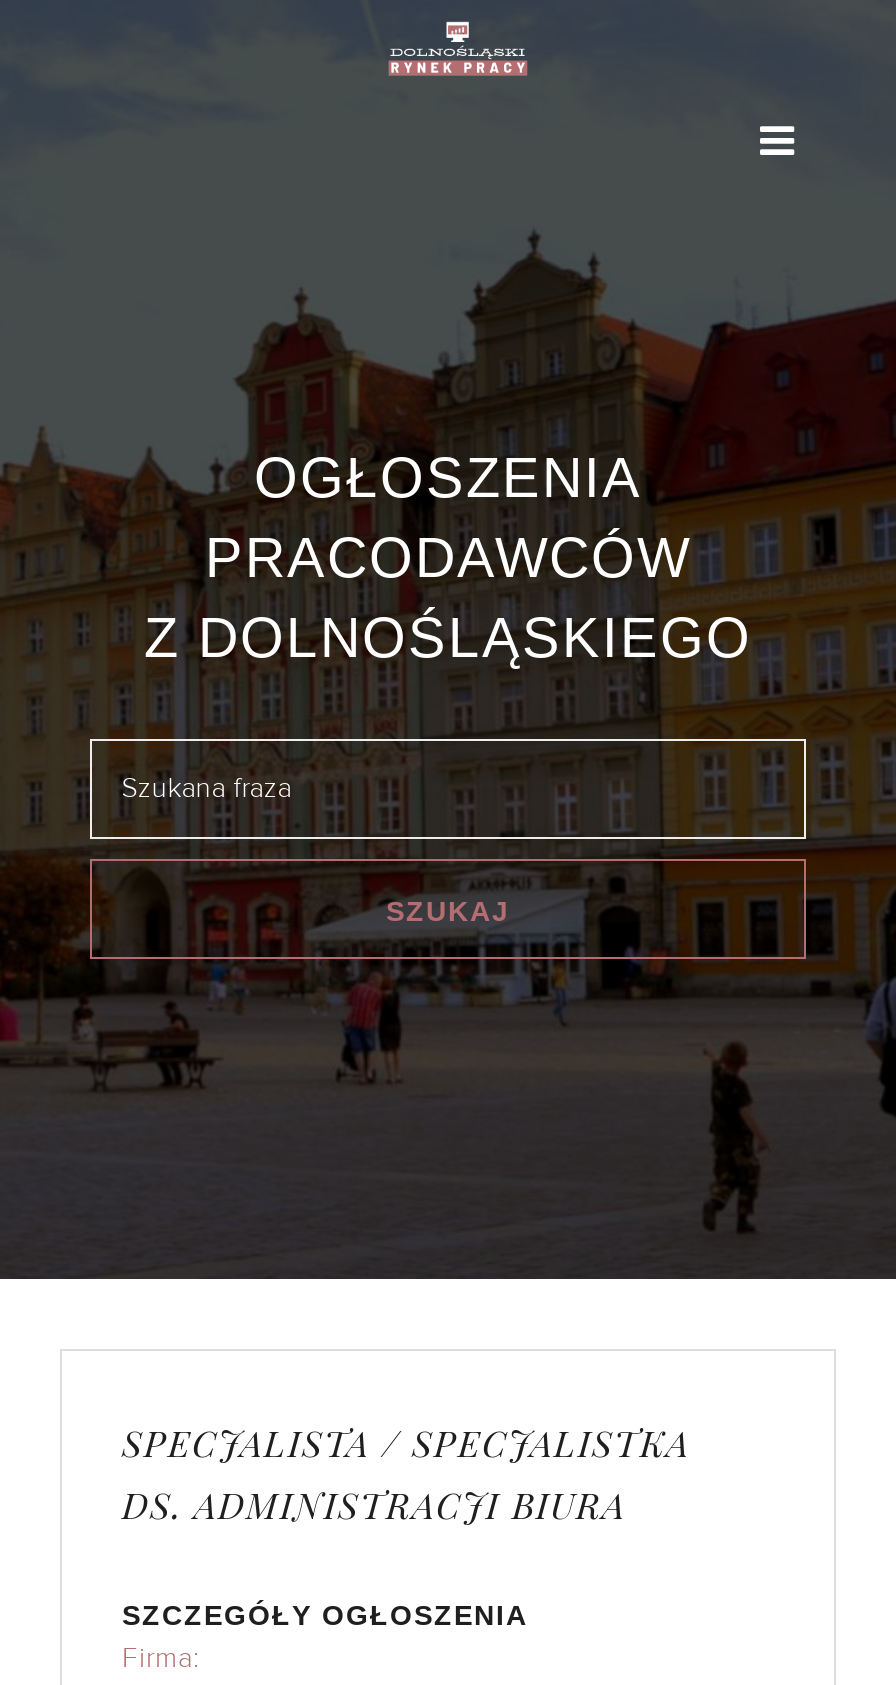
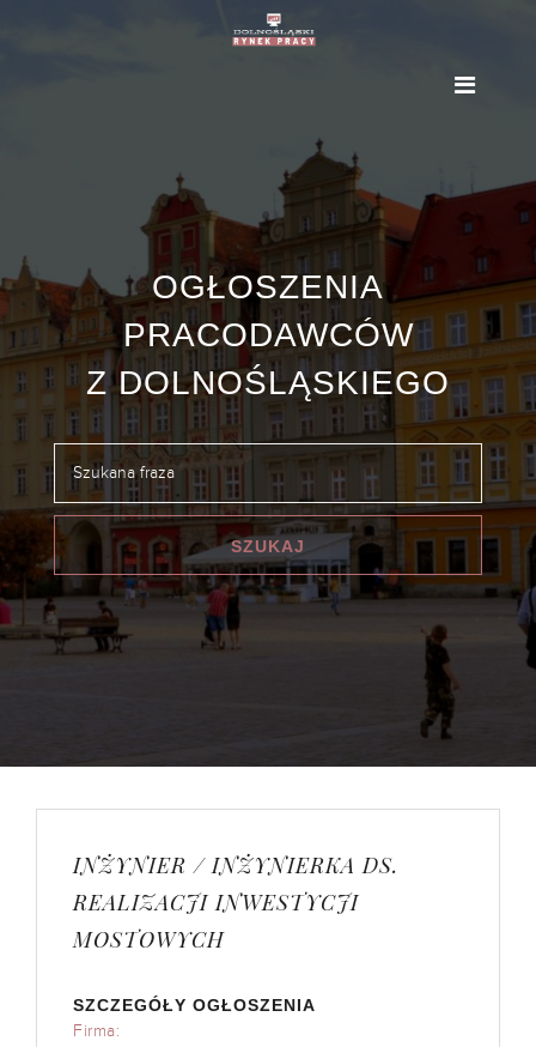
- SPECJALISTA / SPECJALISTKA
- DS. ADMINISTRACJI BIURA
+ INŻYNIER / INŻYNIERKA DS.
+ REALIZACJI INWESTYCJI
+ MOSTOWYCH
